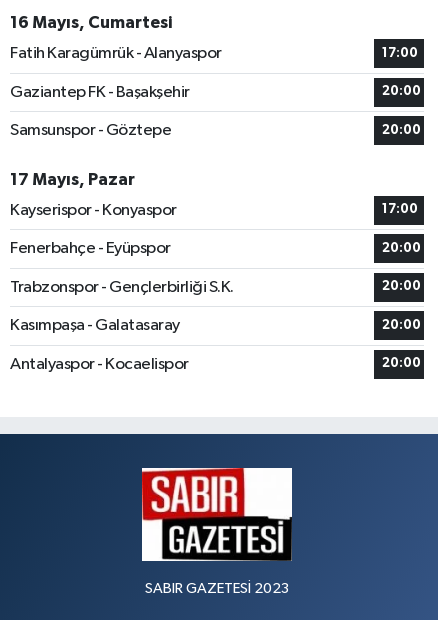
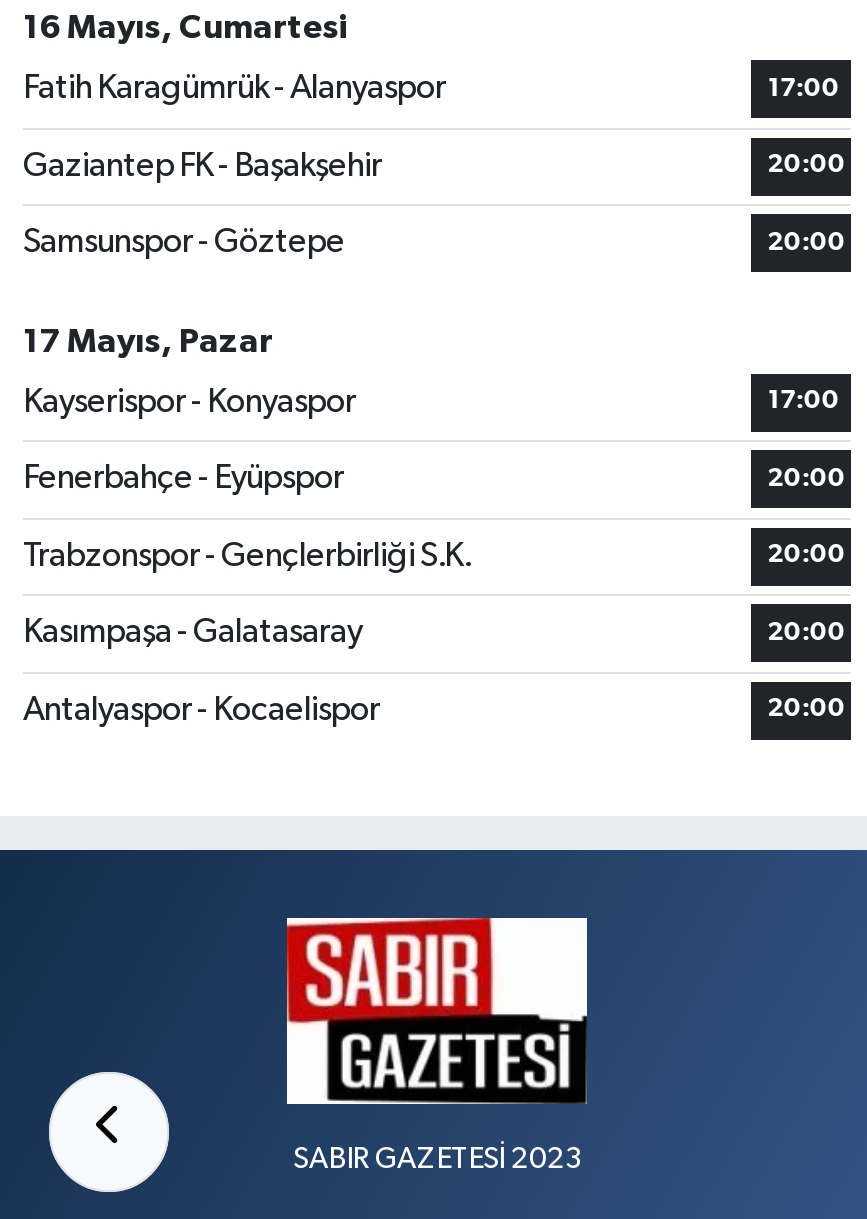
+ [image]
